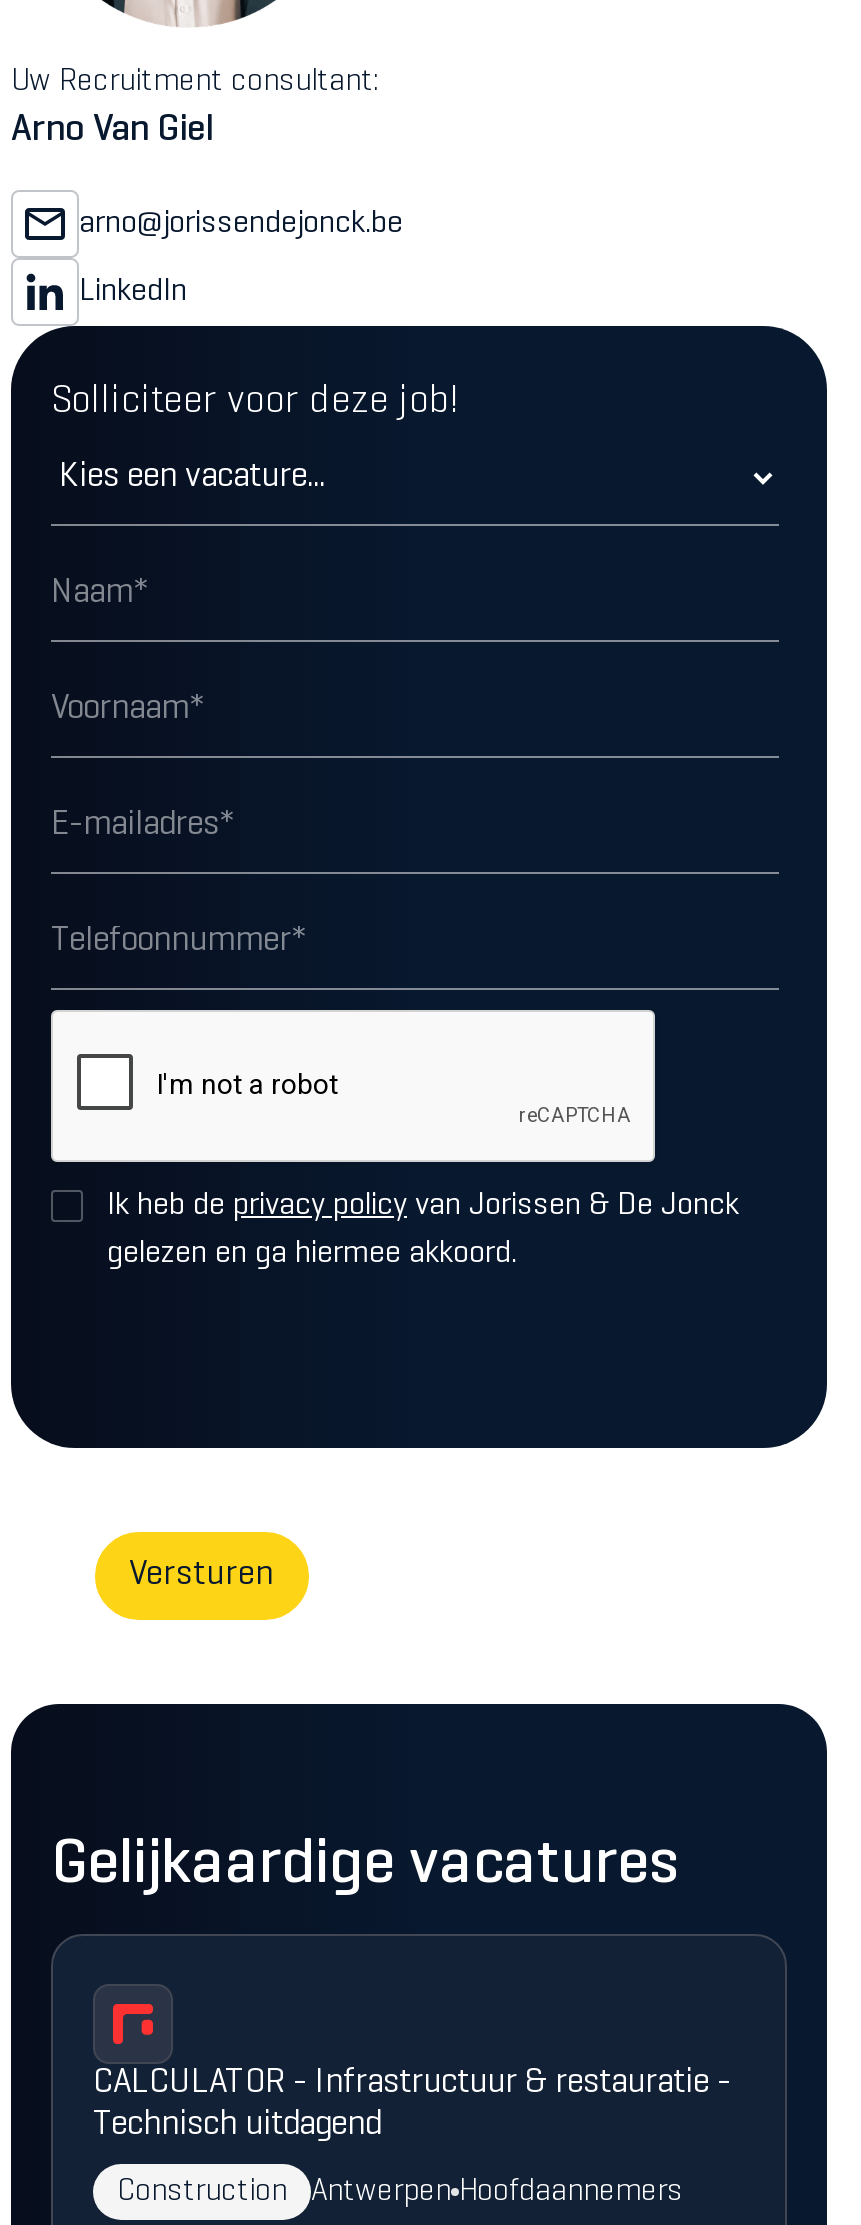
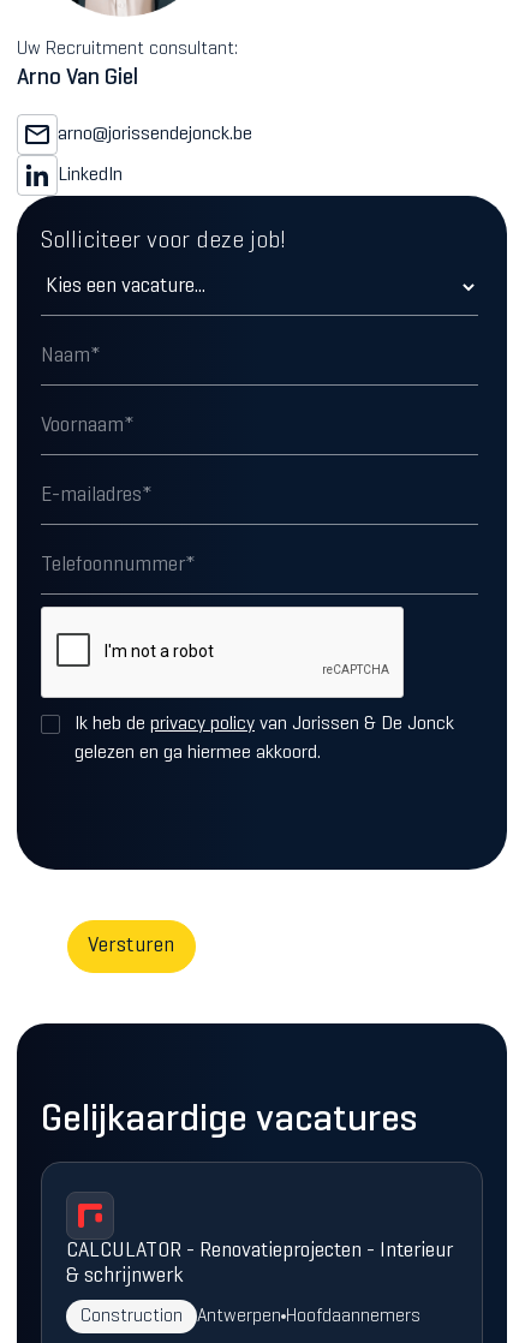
- CALCULATOR - Infrastructuur & restauratie -
- Technisch uitdagend
+ CALCULATOR - Renovatieprojecten - Interieur
+ & schrijnwerk
